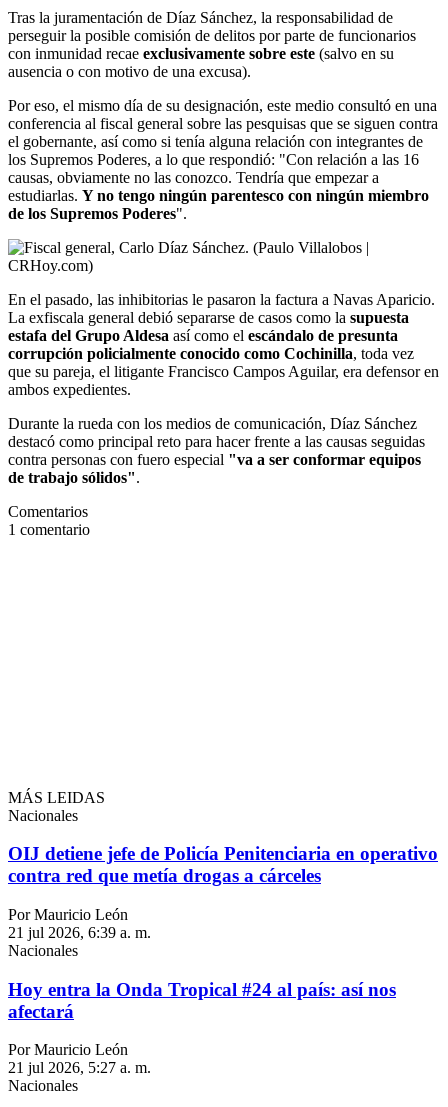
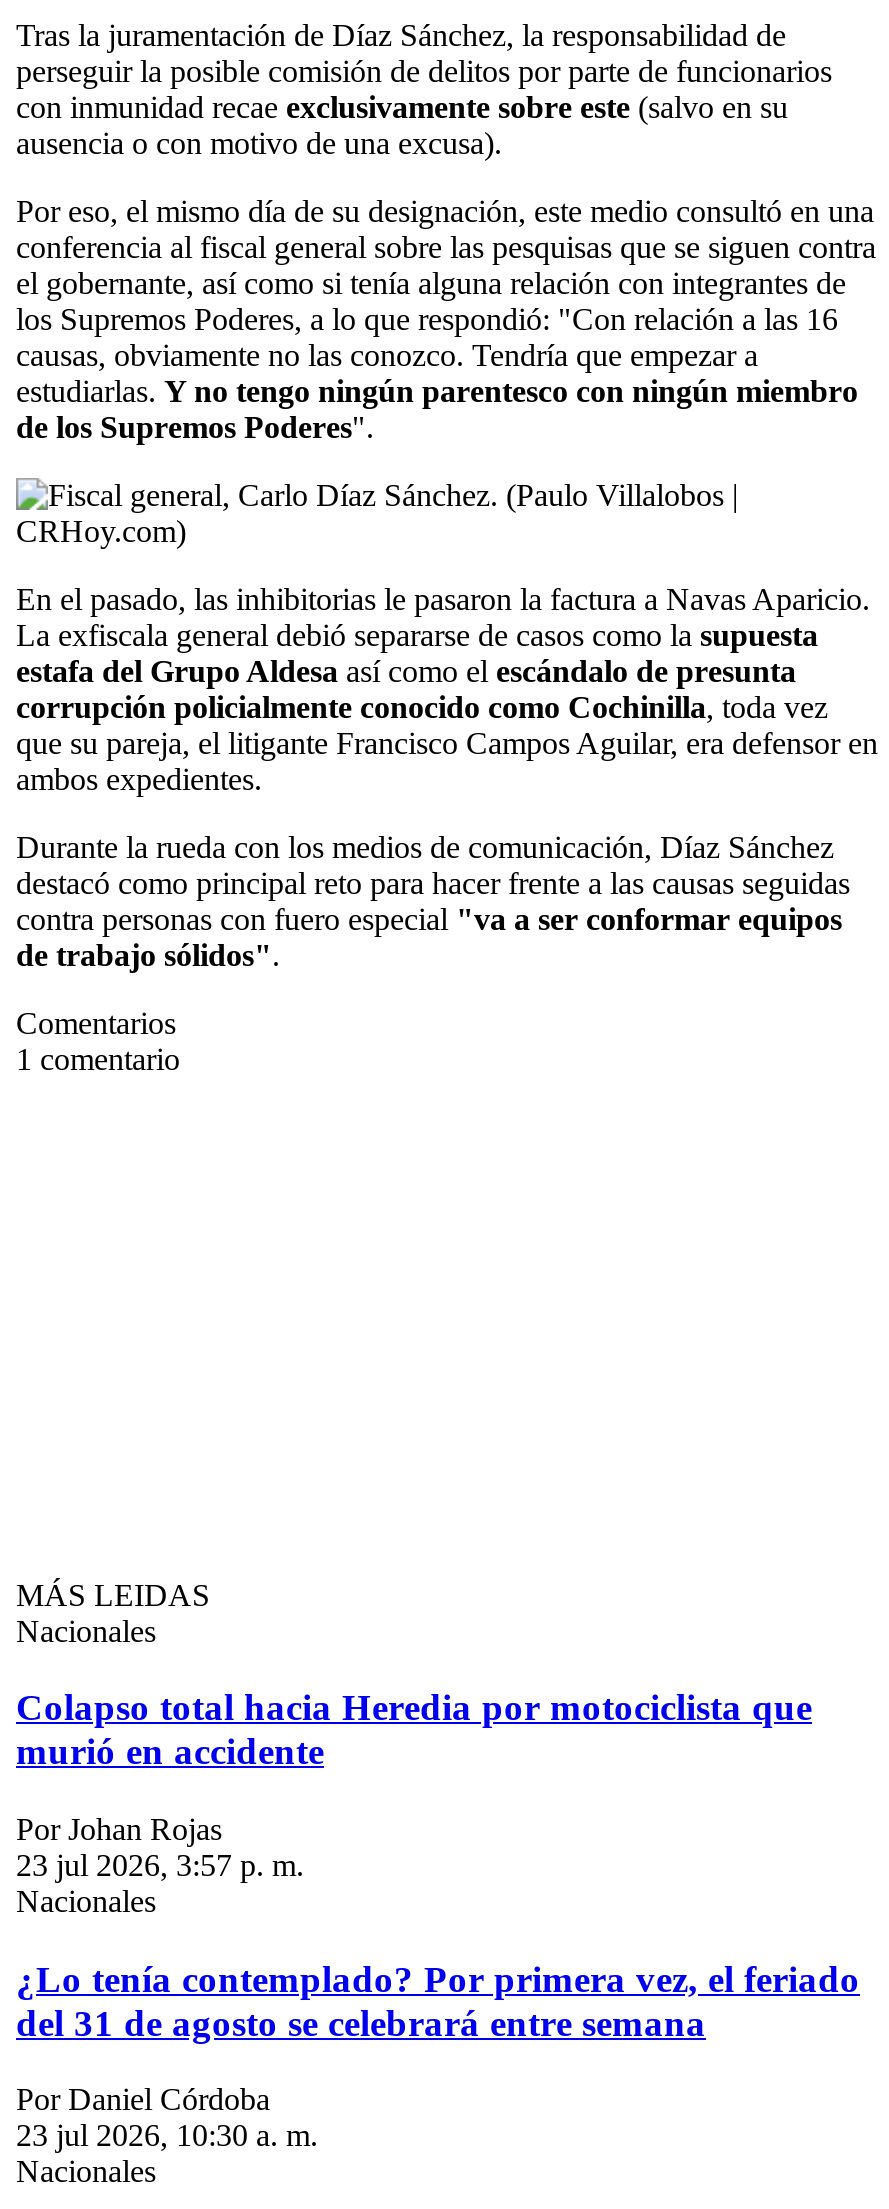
- OIJ detiene jefe de Policía Penitenciaria en operativo
- contra red que metía drogas a cárceles
+ Colapso total hacia Heredia por motociclista que
+ murió en accidente

- Por Mauricio León
- 21 jul 2026, 6:39 a. m.
+ Por Johan Rojas
+ 23 jul 2026, 3:57 p. m.

- Hoy entra la Onda Tropical #24 al país: así nos
- afectará
+ ¿Lo tenía contemplado? Por primera vez, el feriado
+ del 31 de agosto se celebrará entre semana

- Por Mauricio León
- 21 jul 2026, 5:27 a. m.
+ Por Daniel Córdoba
+ 23 jul 2026, 10:30 a. m.
